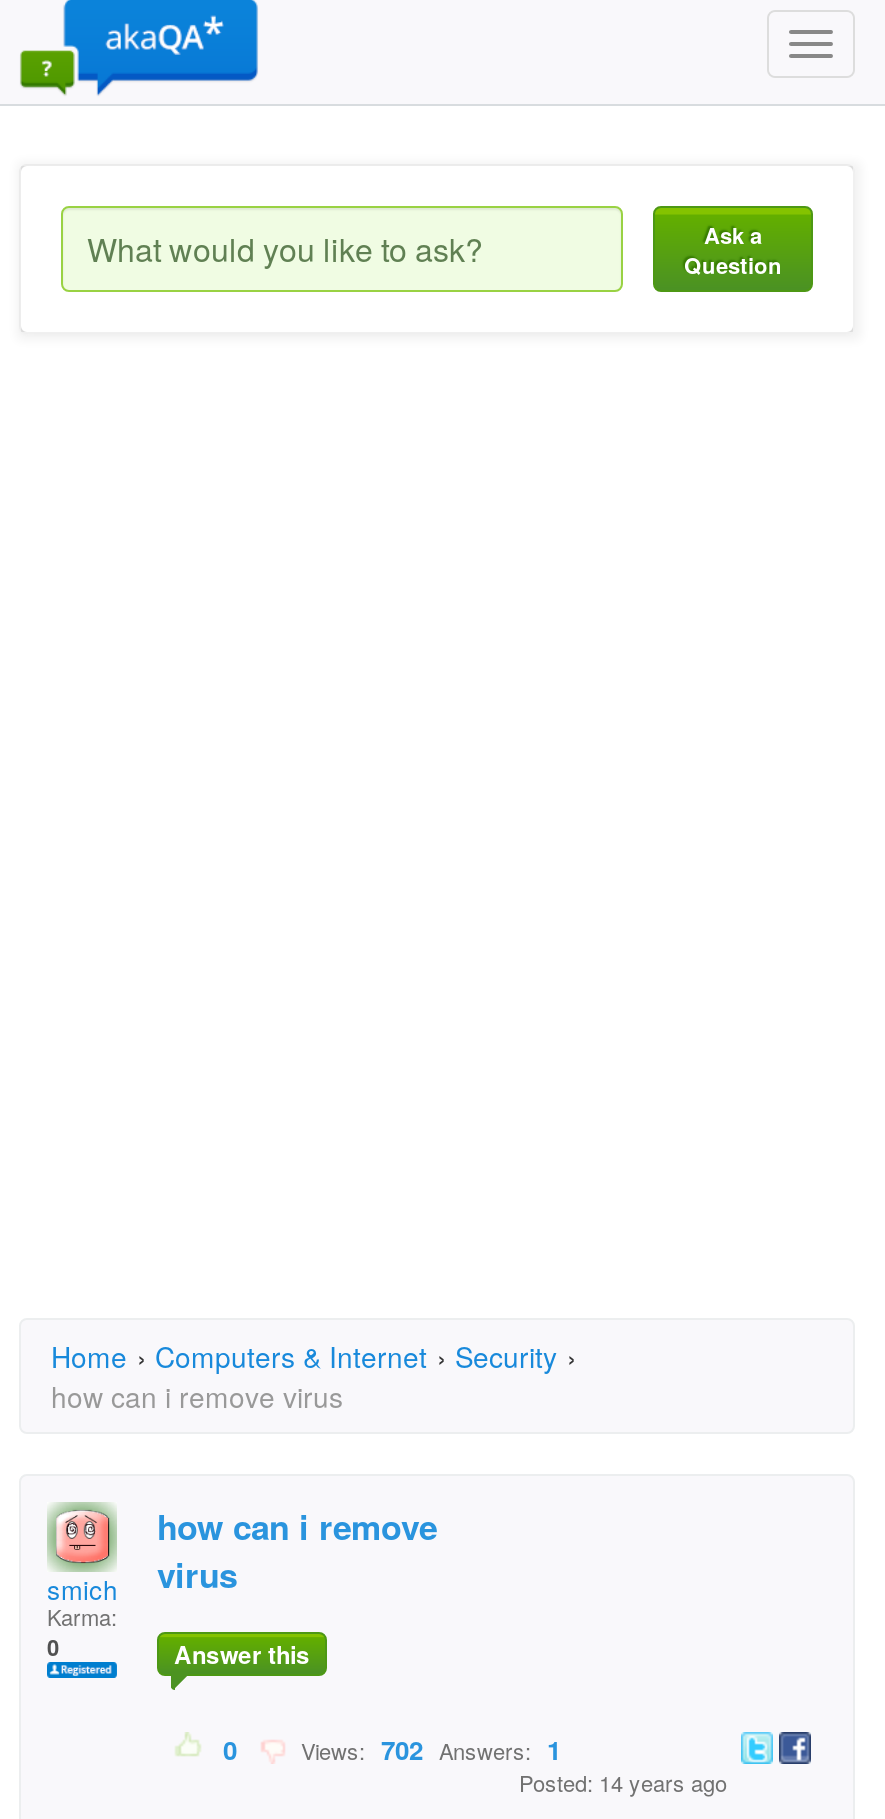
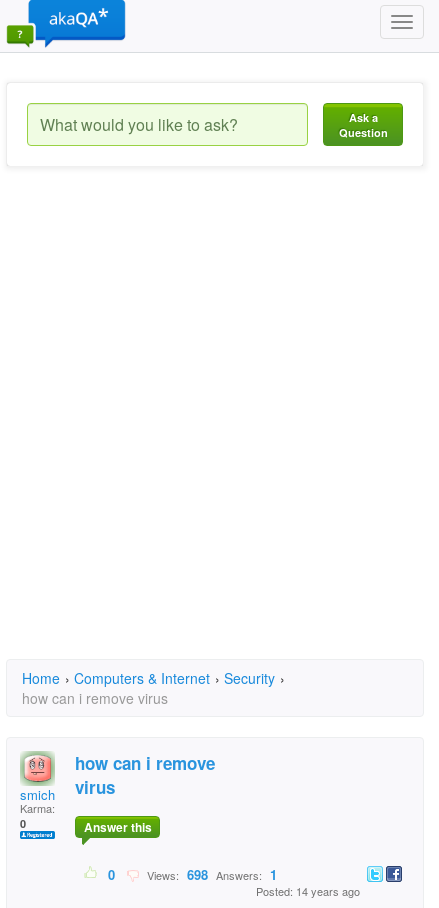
- Views: 702 Answers: 1
+ Views: 698 Answers: 1
